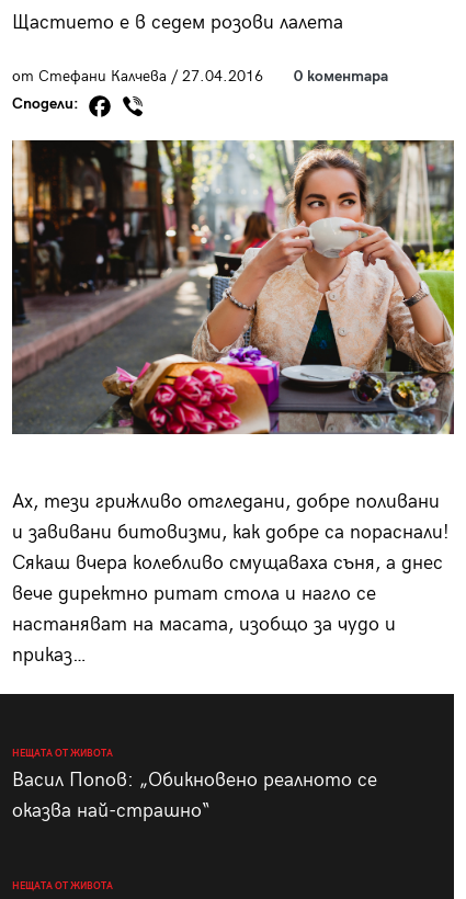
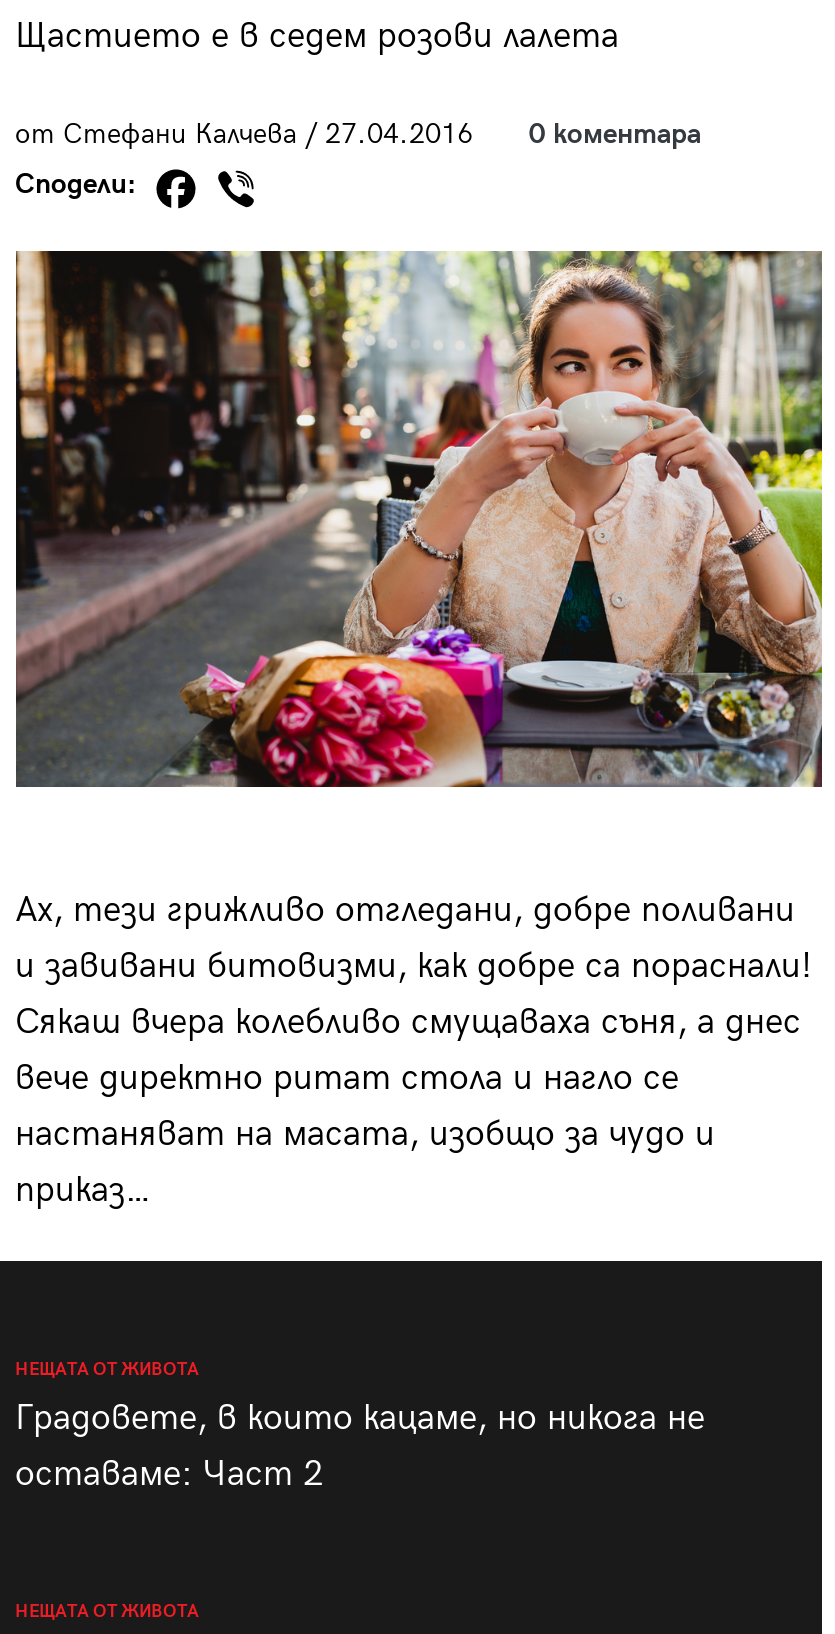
- Васил Попов: „Обикновено реалното се
- оказва най-страшно“
+ Градовете, в които кацаме, но никога не
+ оставаме: Част 2
